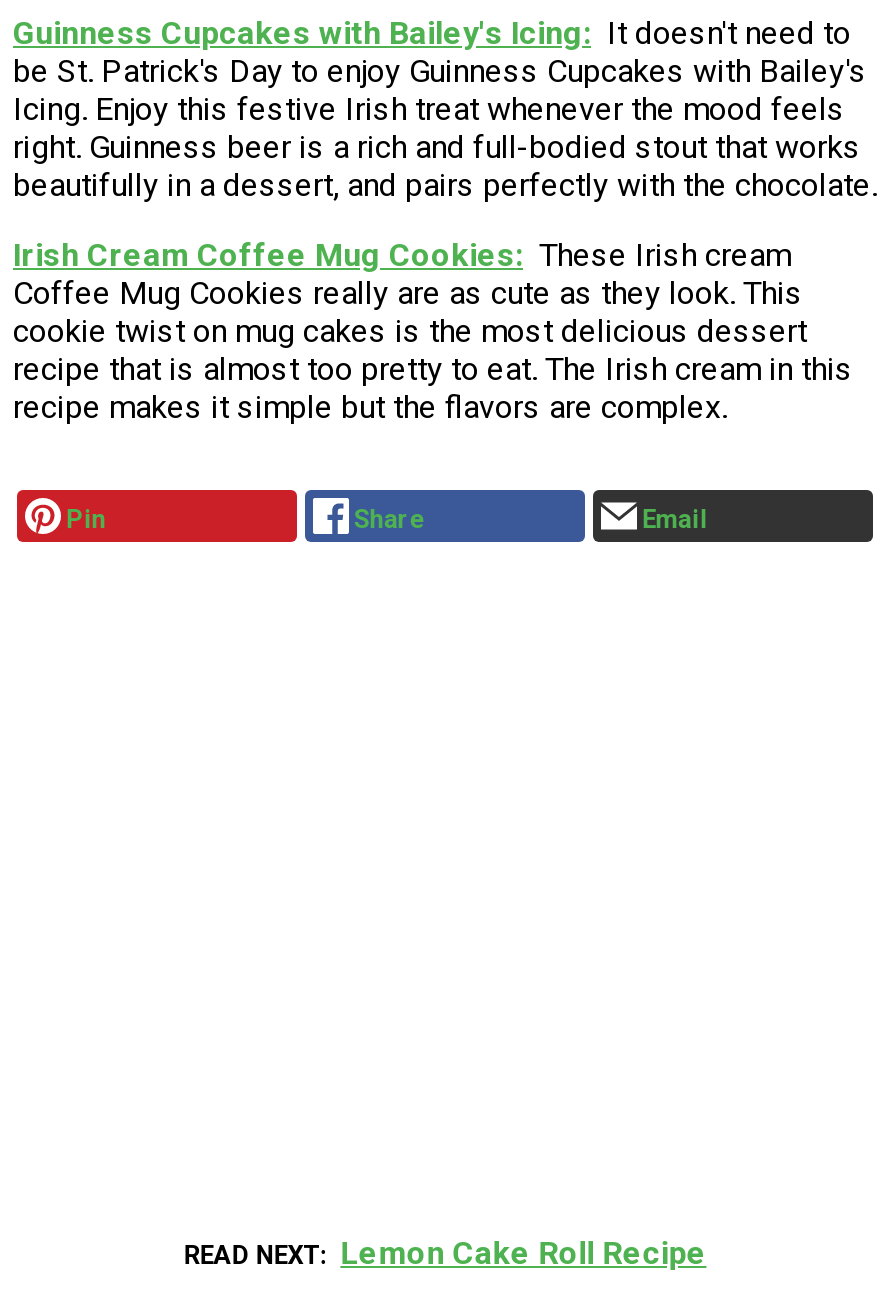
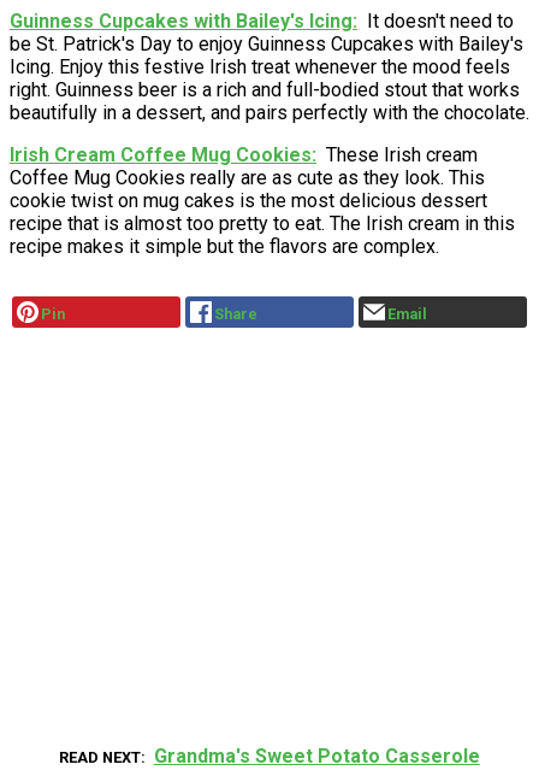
- Lemon Cake Roll Recipe
+ Grandma's Sweet Potato Casserole
